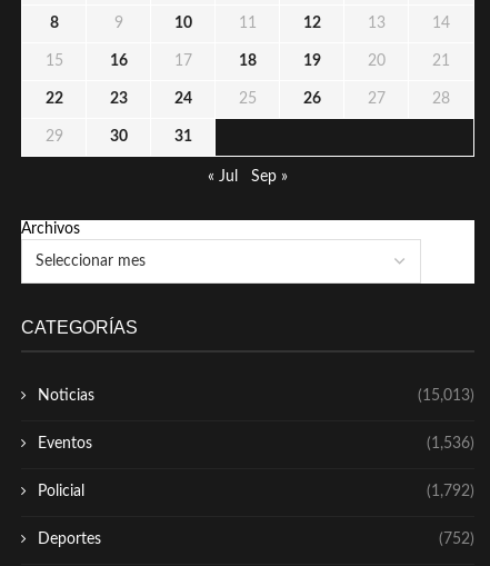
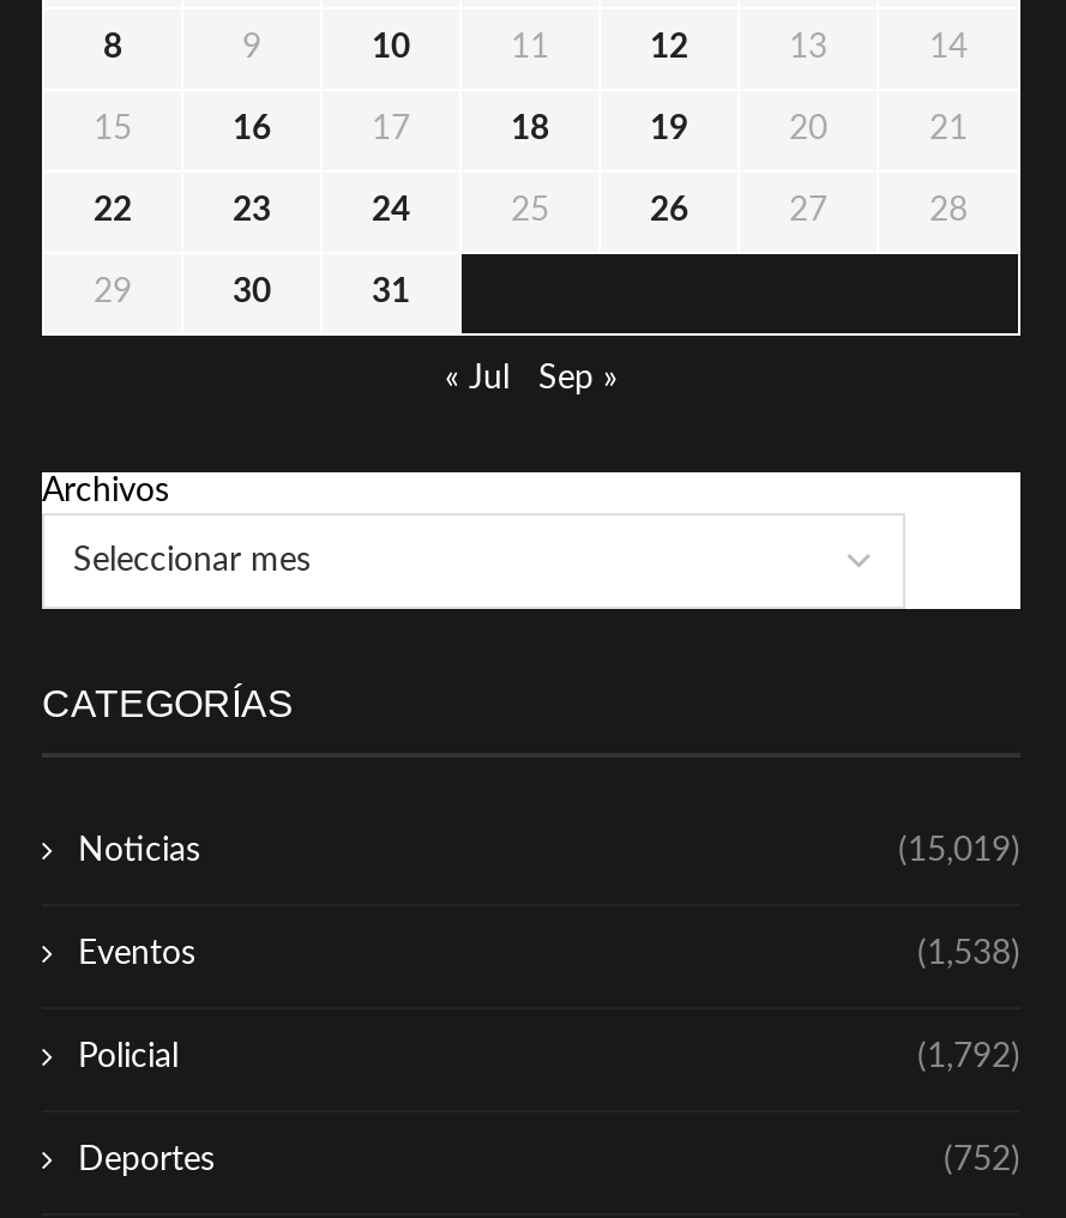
- (15,013)
+ (15,019)

- (1,536)
+ (1,538)
